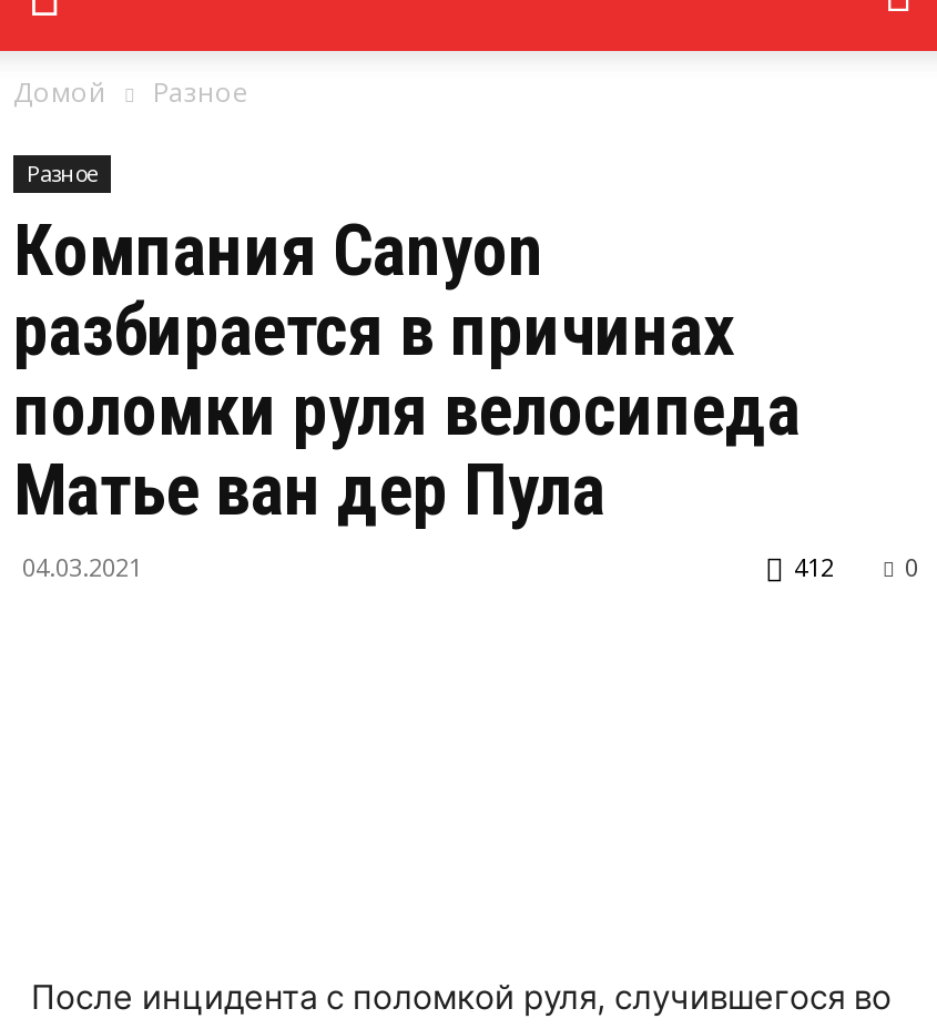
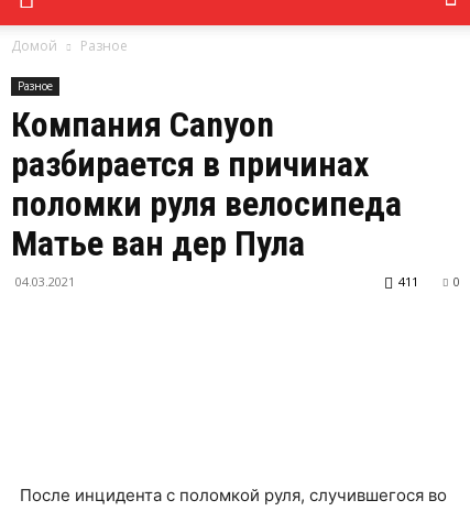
- 412
+ 411
